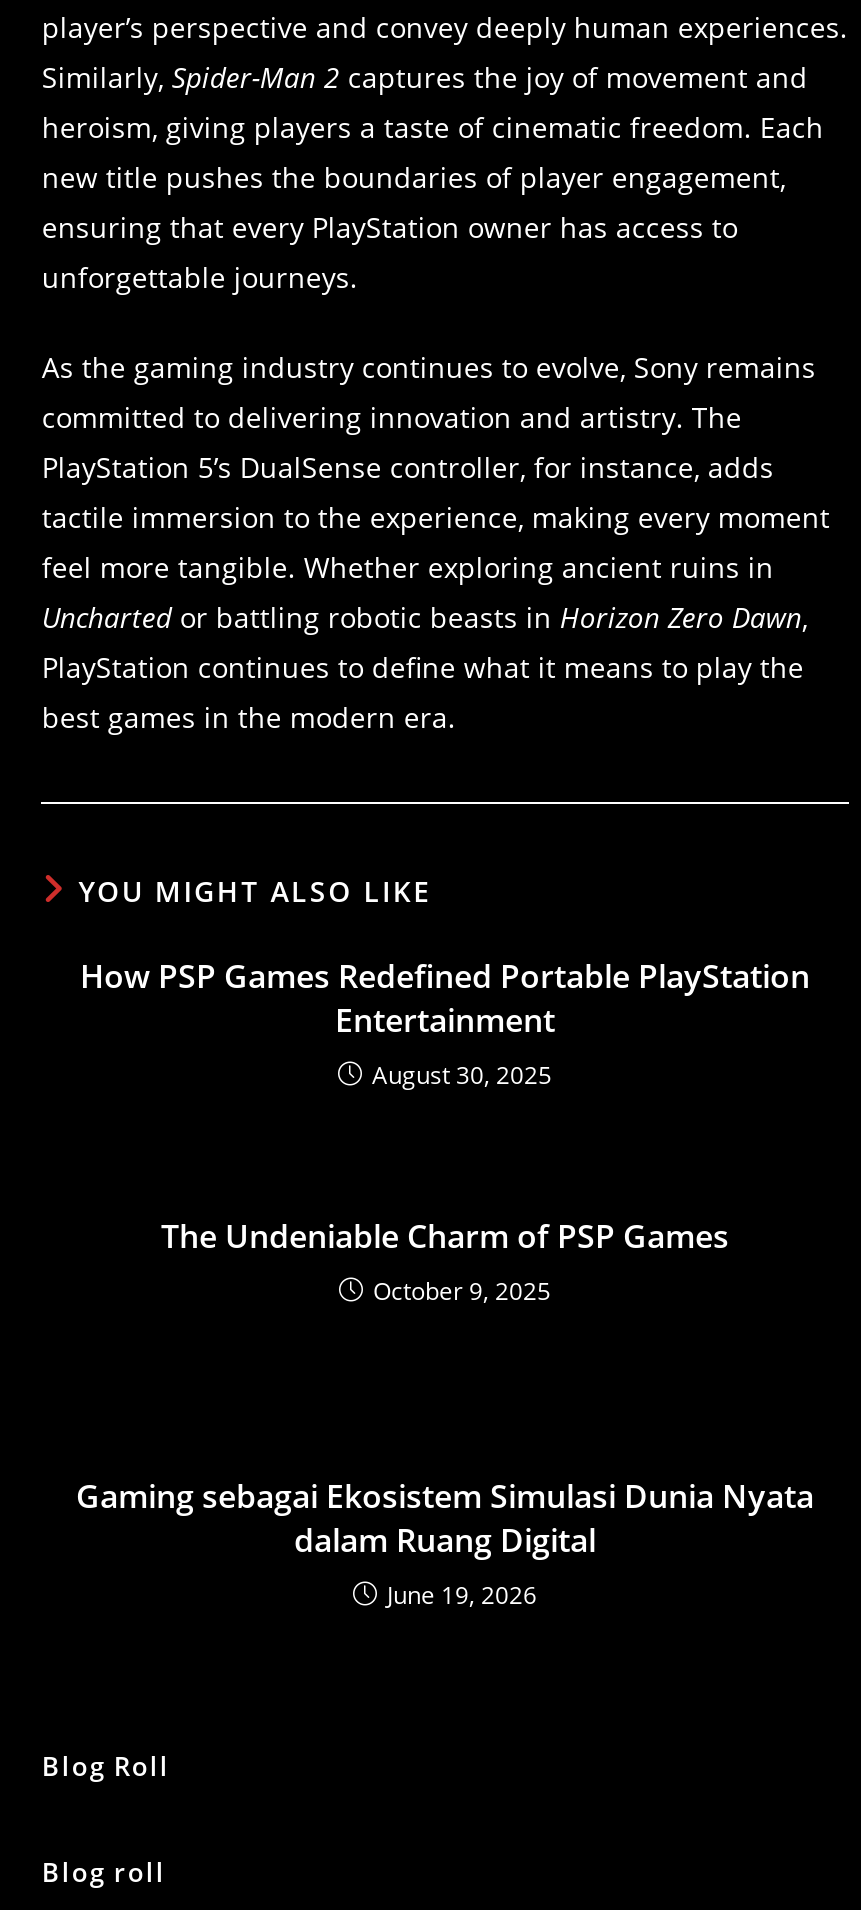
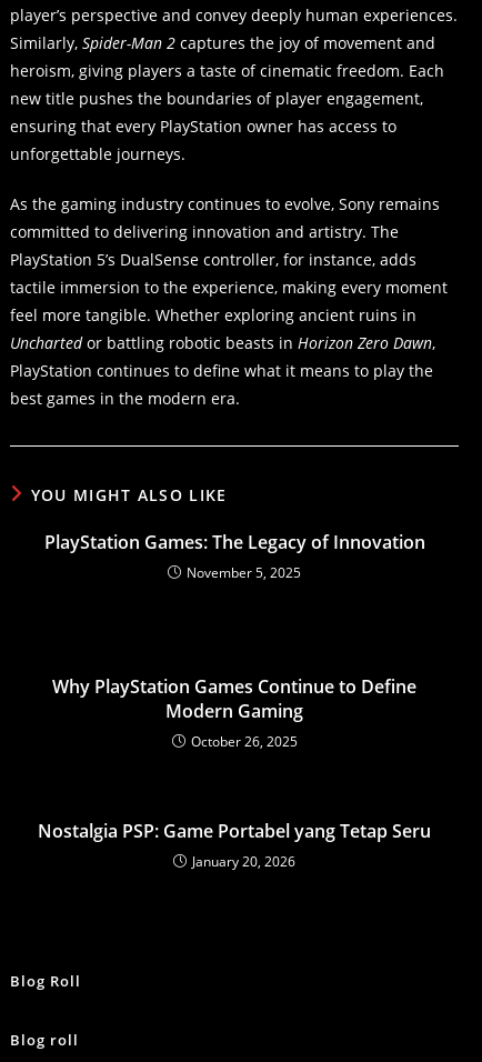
- How PSP Games Redefined Portable PlayStation
- Entertainment
- August 30, 2025
+ PlayStation Games: The Legacy of Innovation
+ November 5, 2025

- The Undeniable Charm of PSP Games
- October 9, 2025
+ Why PlayStation Games Continue to Define
+ Modern Gaming
+ October 26, 2025

- Gaming sebagai Ekosistem Simulasi Dunia Nyata
- dalam Ruang Digital
- June 19, 2026
+ Nostalgia PSP: Game Portabel yang Tetap Seru
+ January 20, 2026
